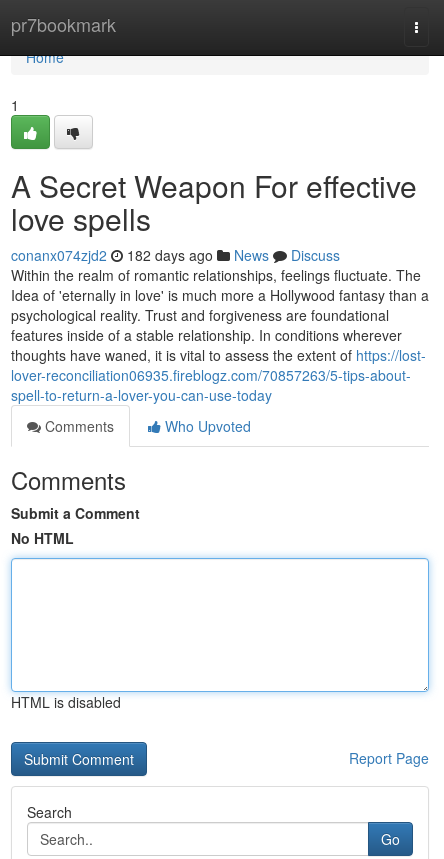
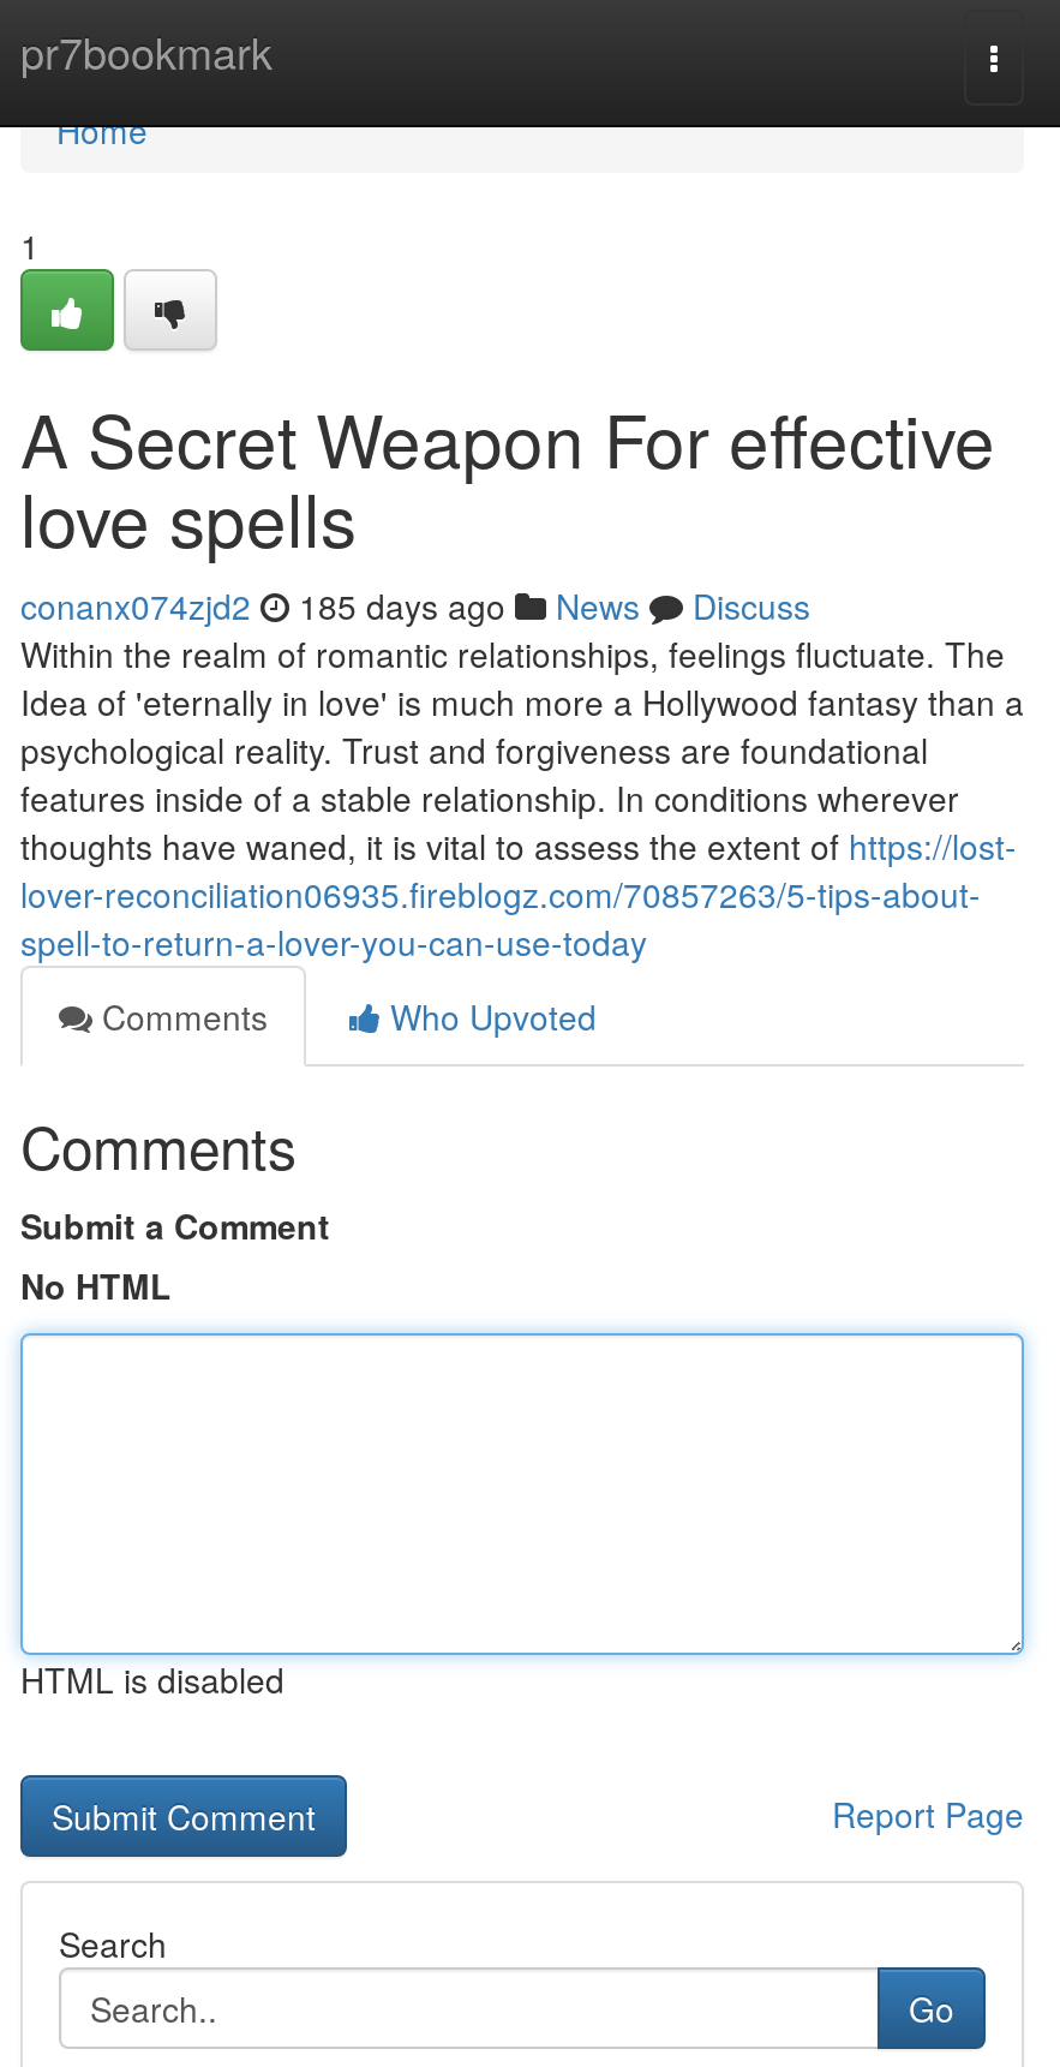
- conanx074zjd2 182 days ago News Discuss
+ conanx074zjd2 185 days ago News Discuss
